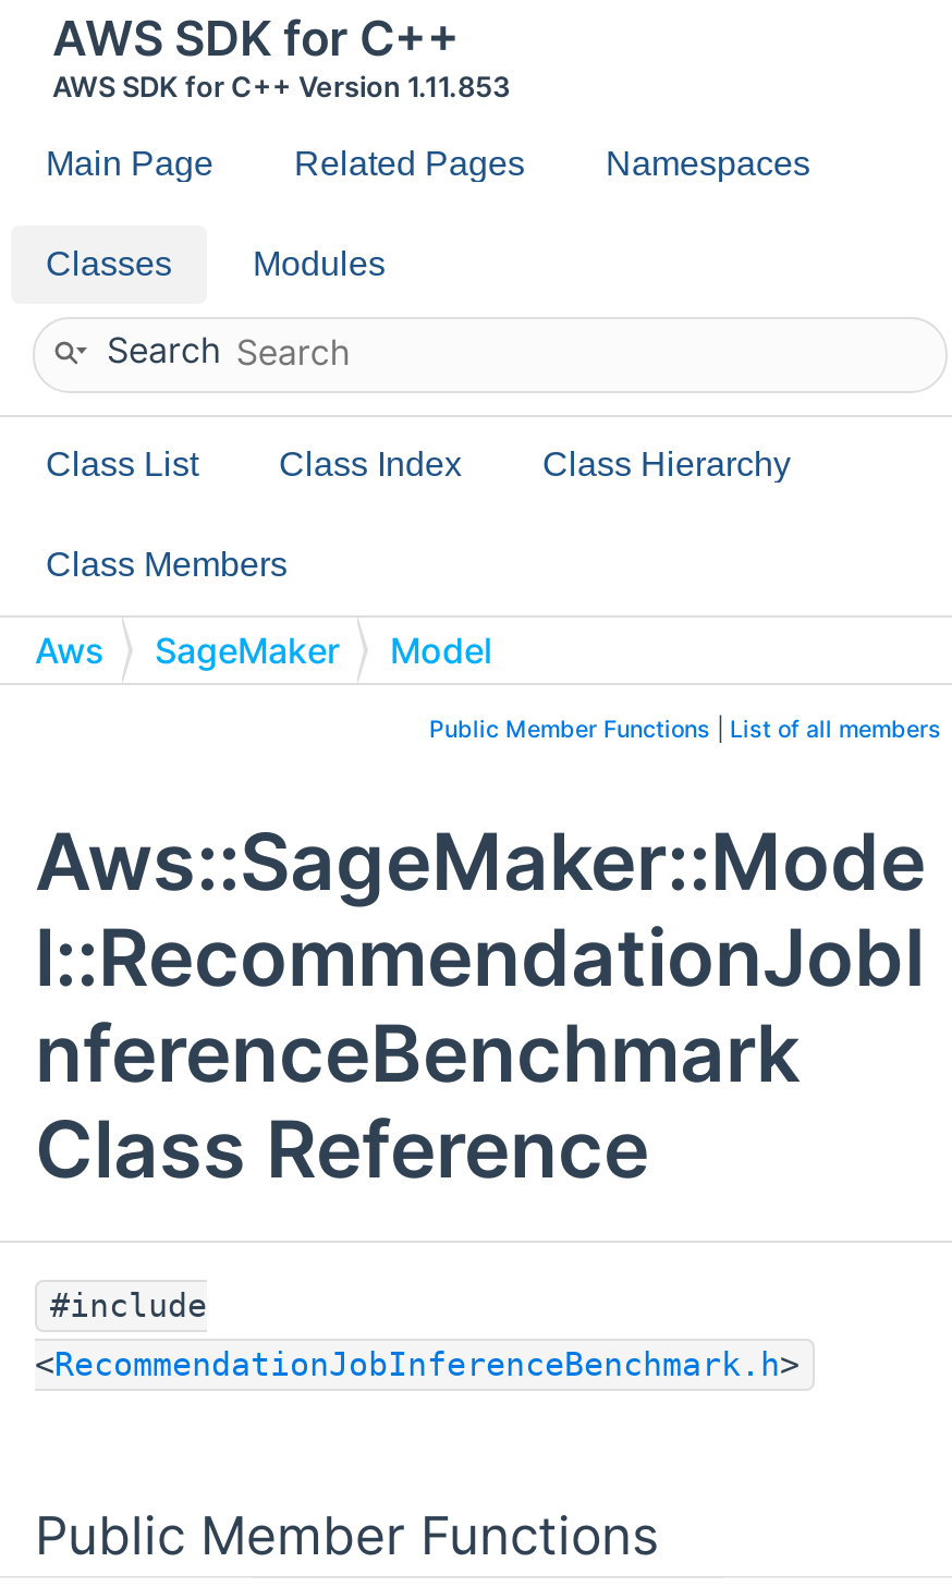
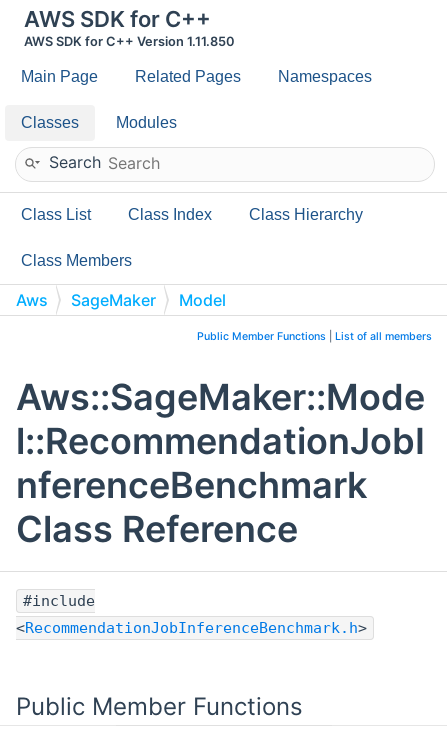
- AWS SDK for C++ Version 1.11.853
+ AWS SDK for C++ Version 1.11.850
